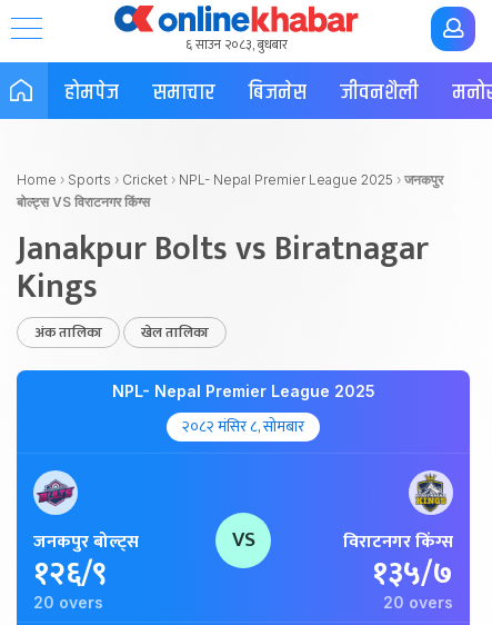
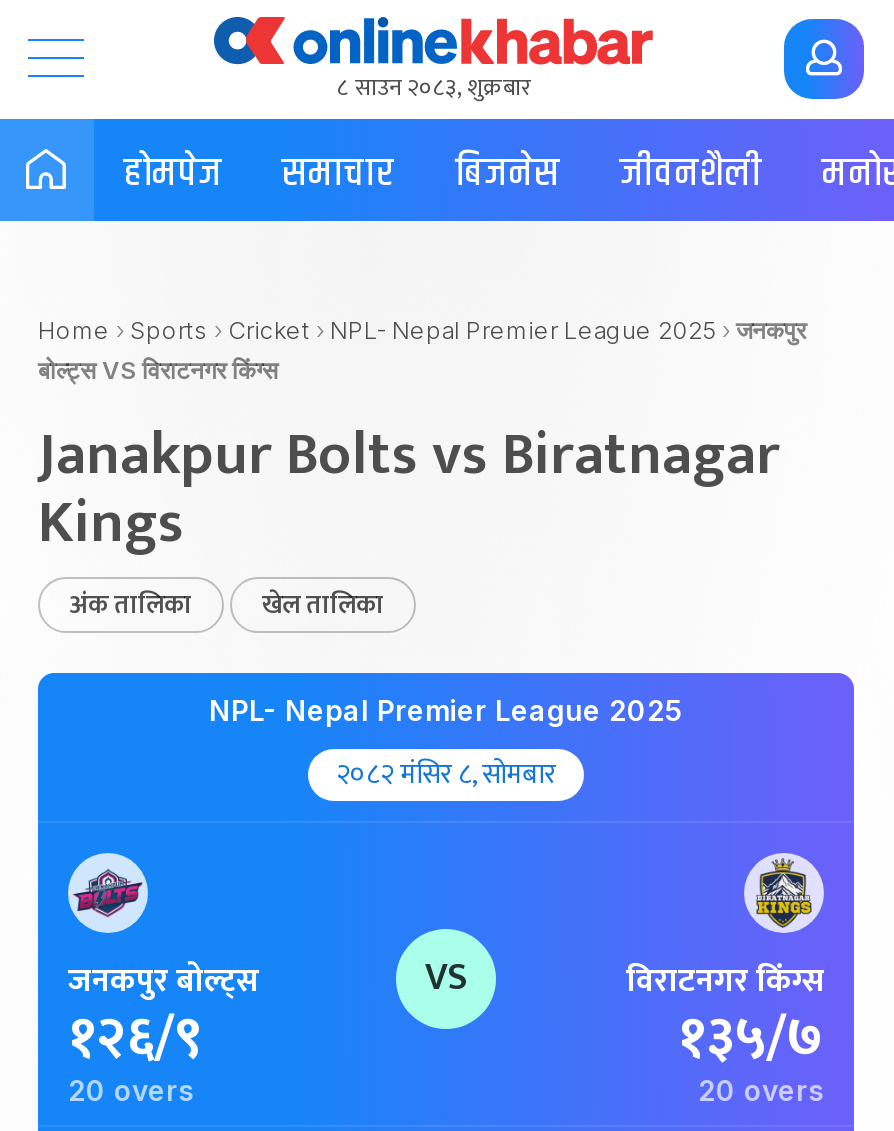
- ६ साउन २०८३, बुधबार
+ ८ साउन २०८३, शुक्रबार
